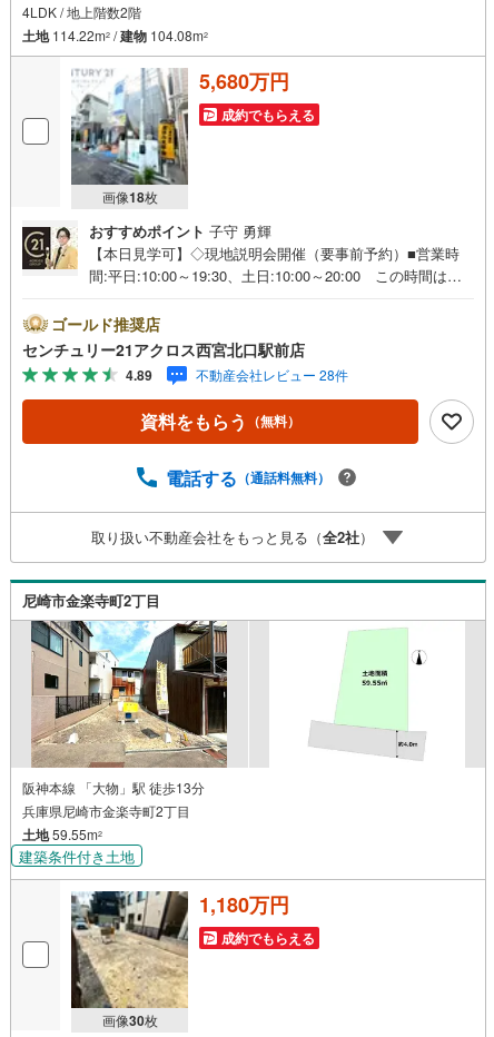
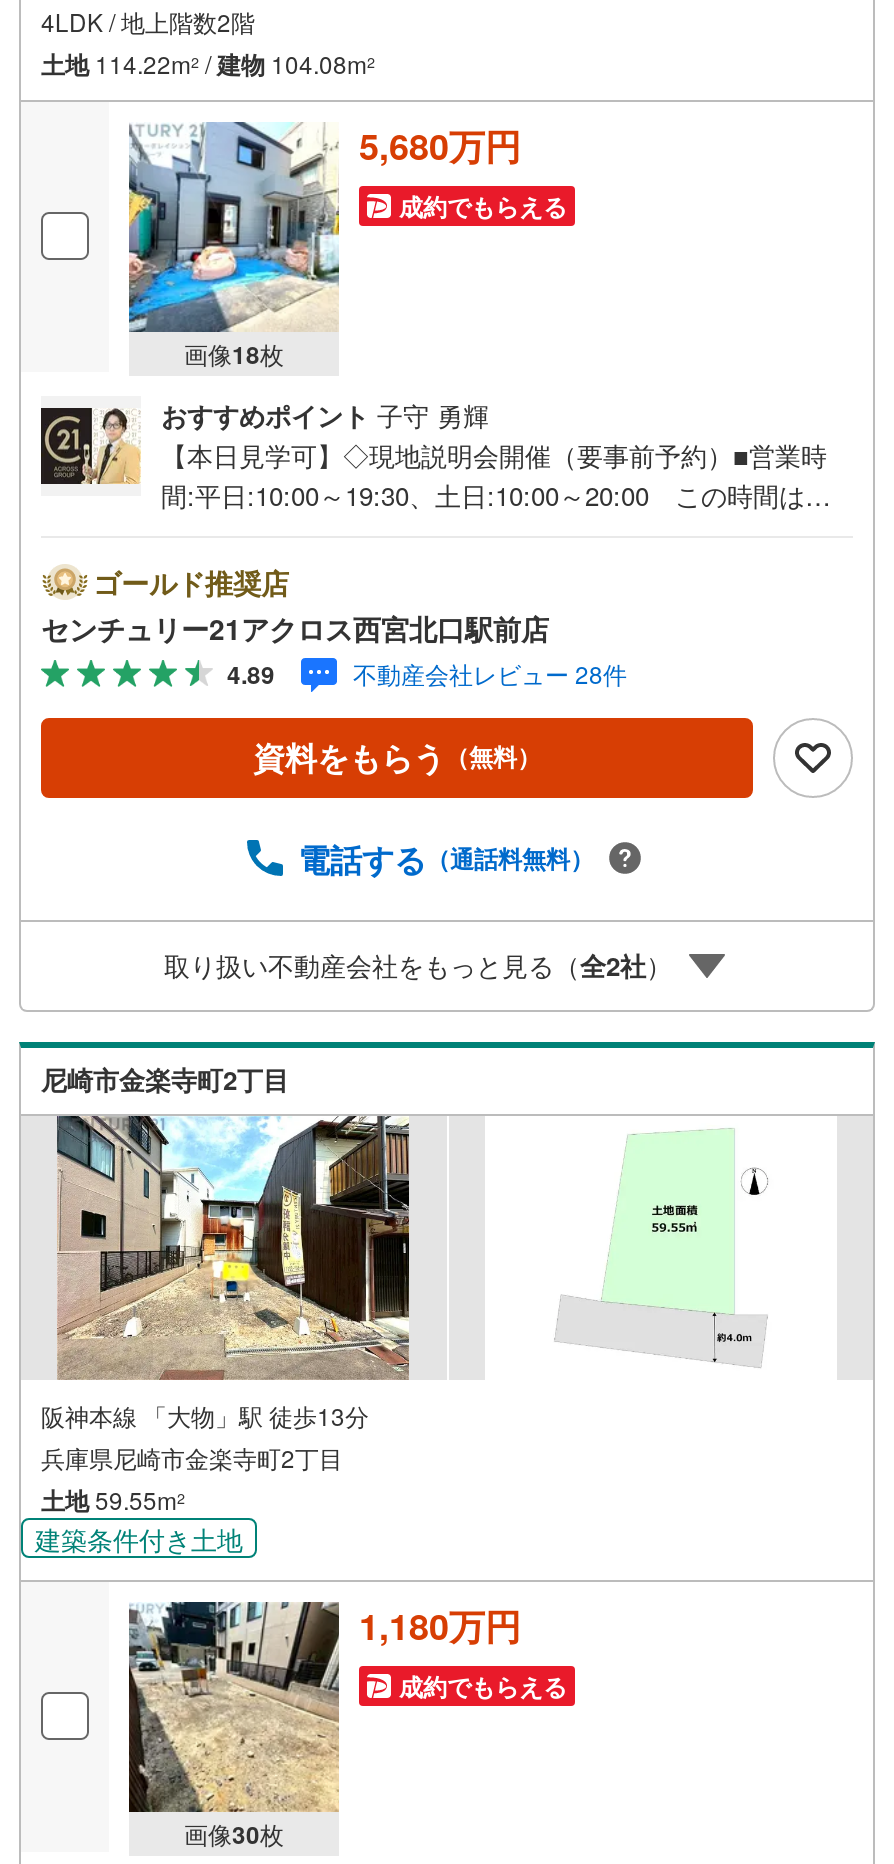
- [image]
+ [image]
